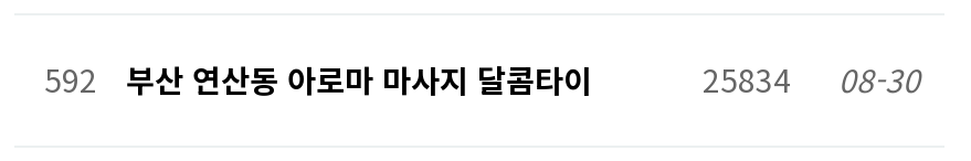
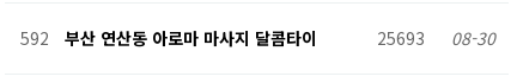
- 25834 08-30
+ 25693 08-30
